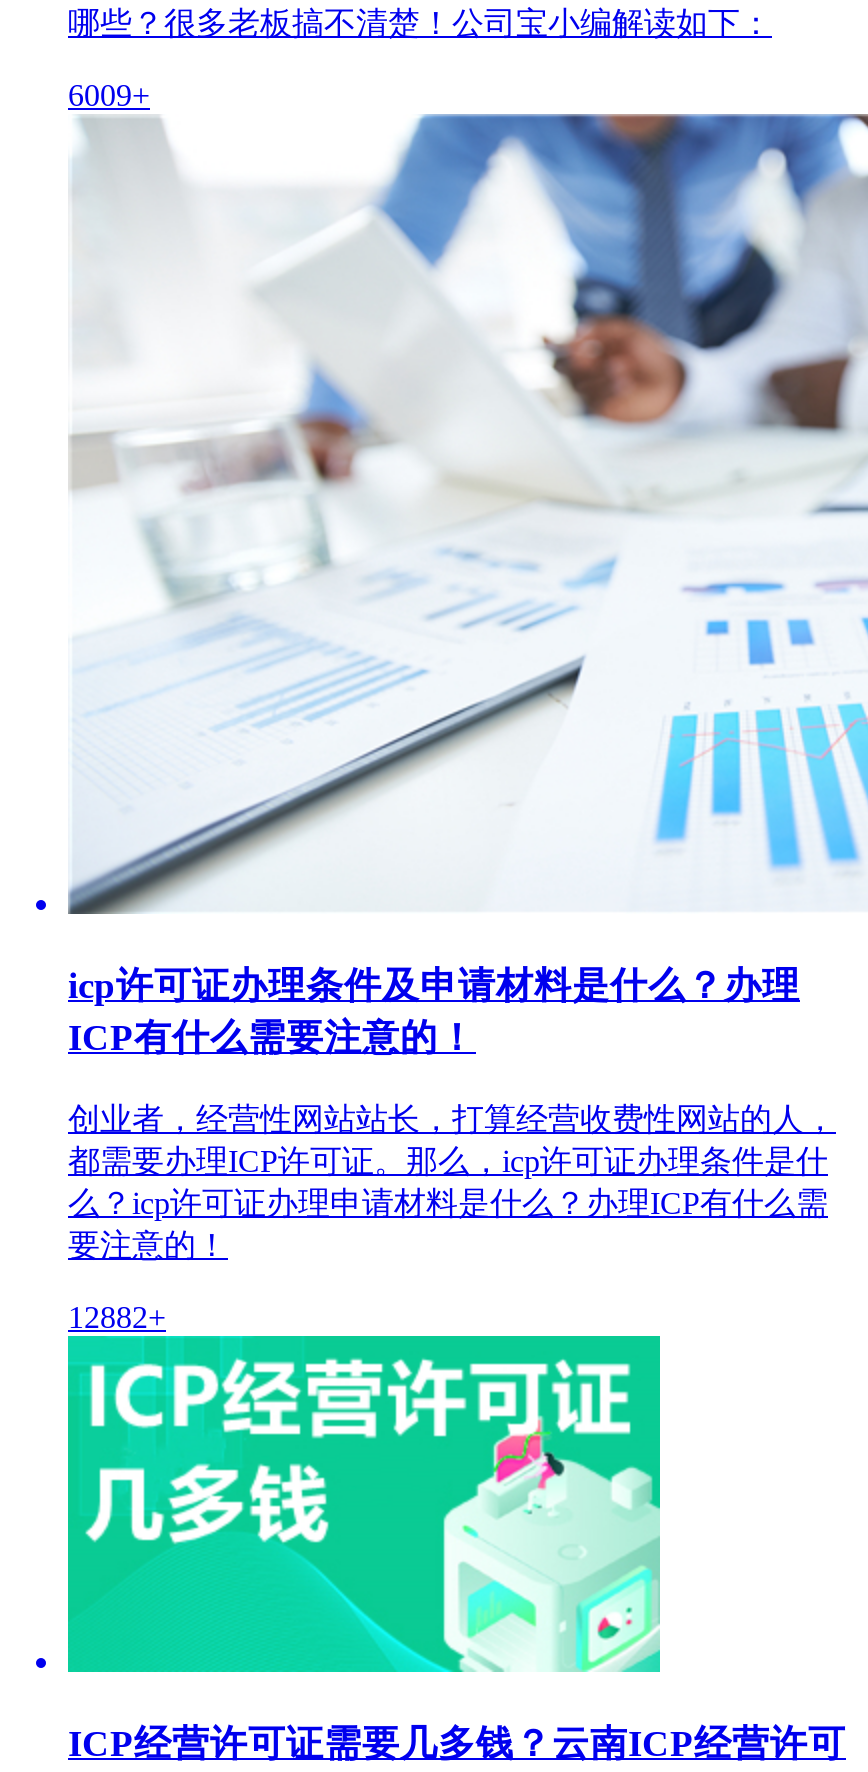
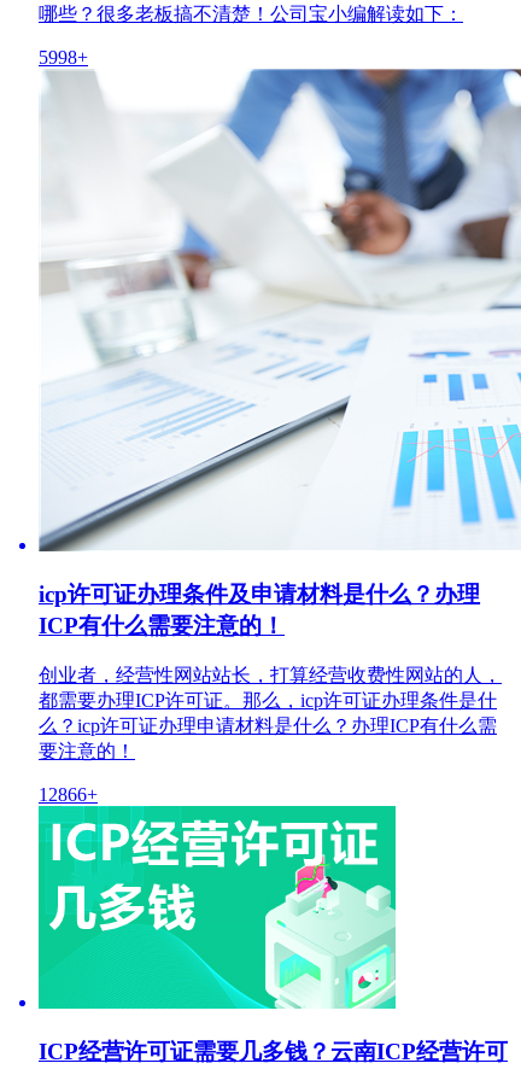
- 6009+
+ 5998+

- 12882+
+ 12866+
